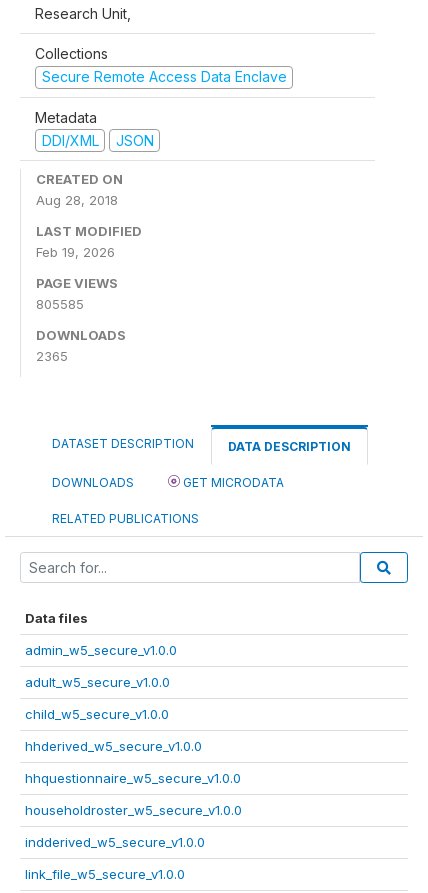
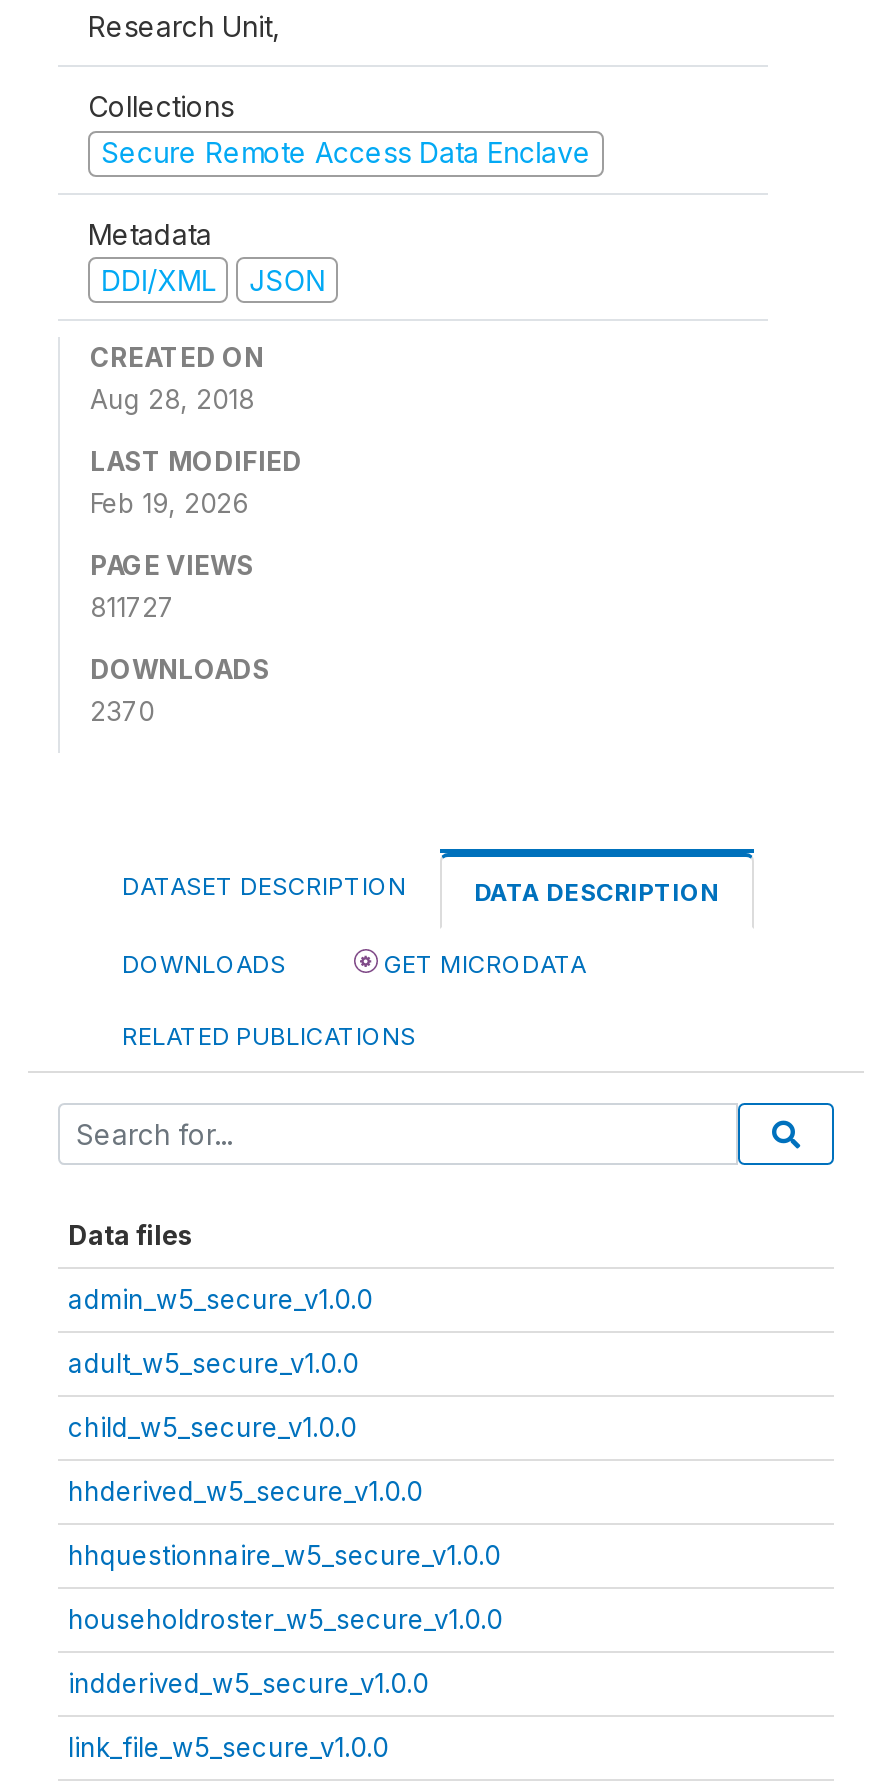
- 805585
+ 811727

- 2365
+ 2370
